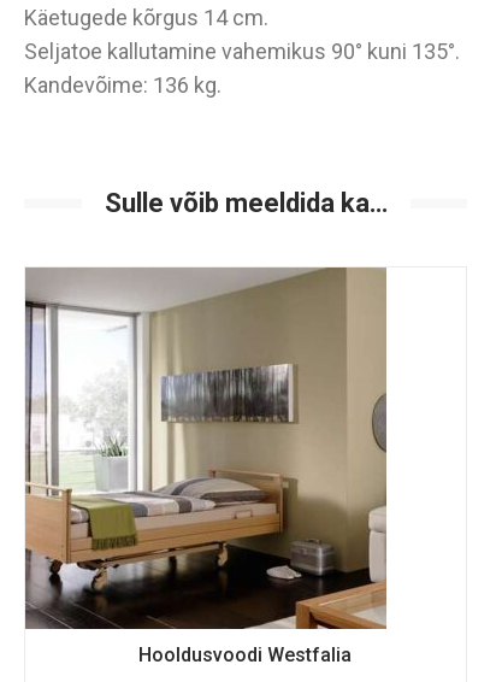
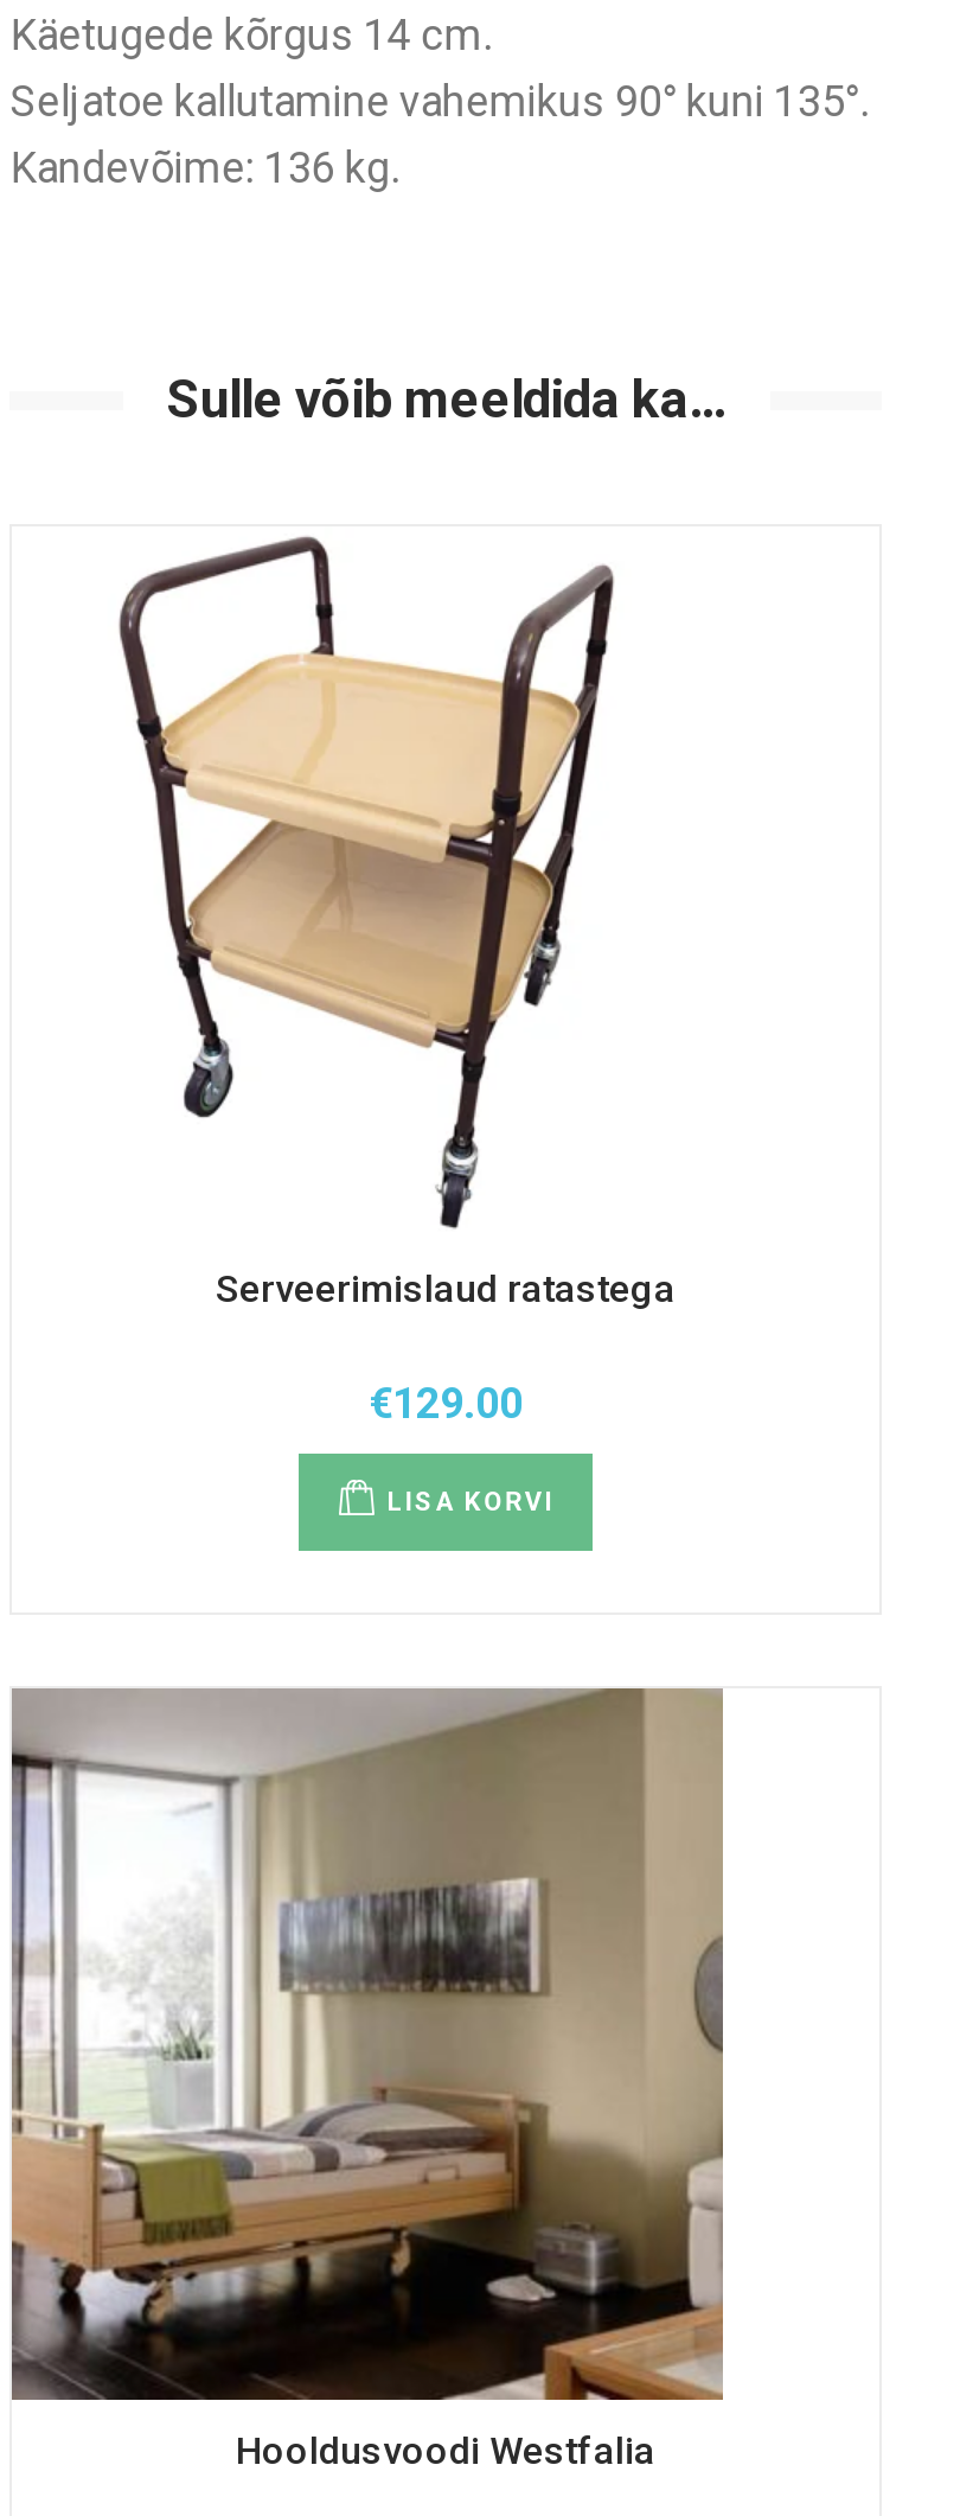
+ [image]
+ Serveerimislaud ratastega
+ €129.00
+ LISA KORVI
